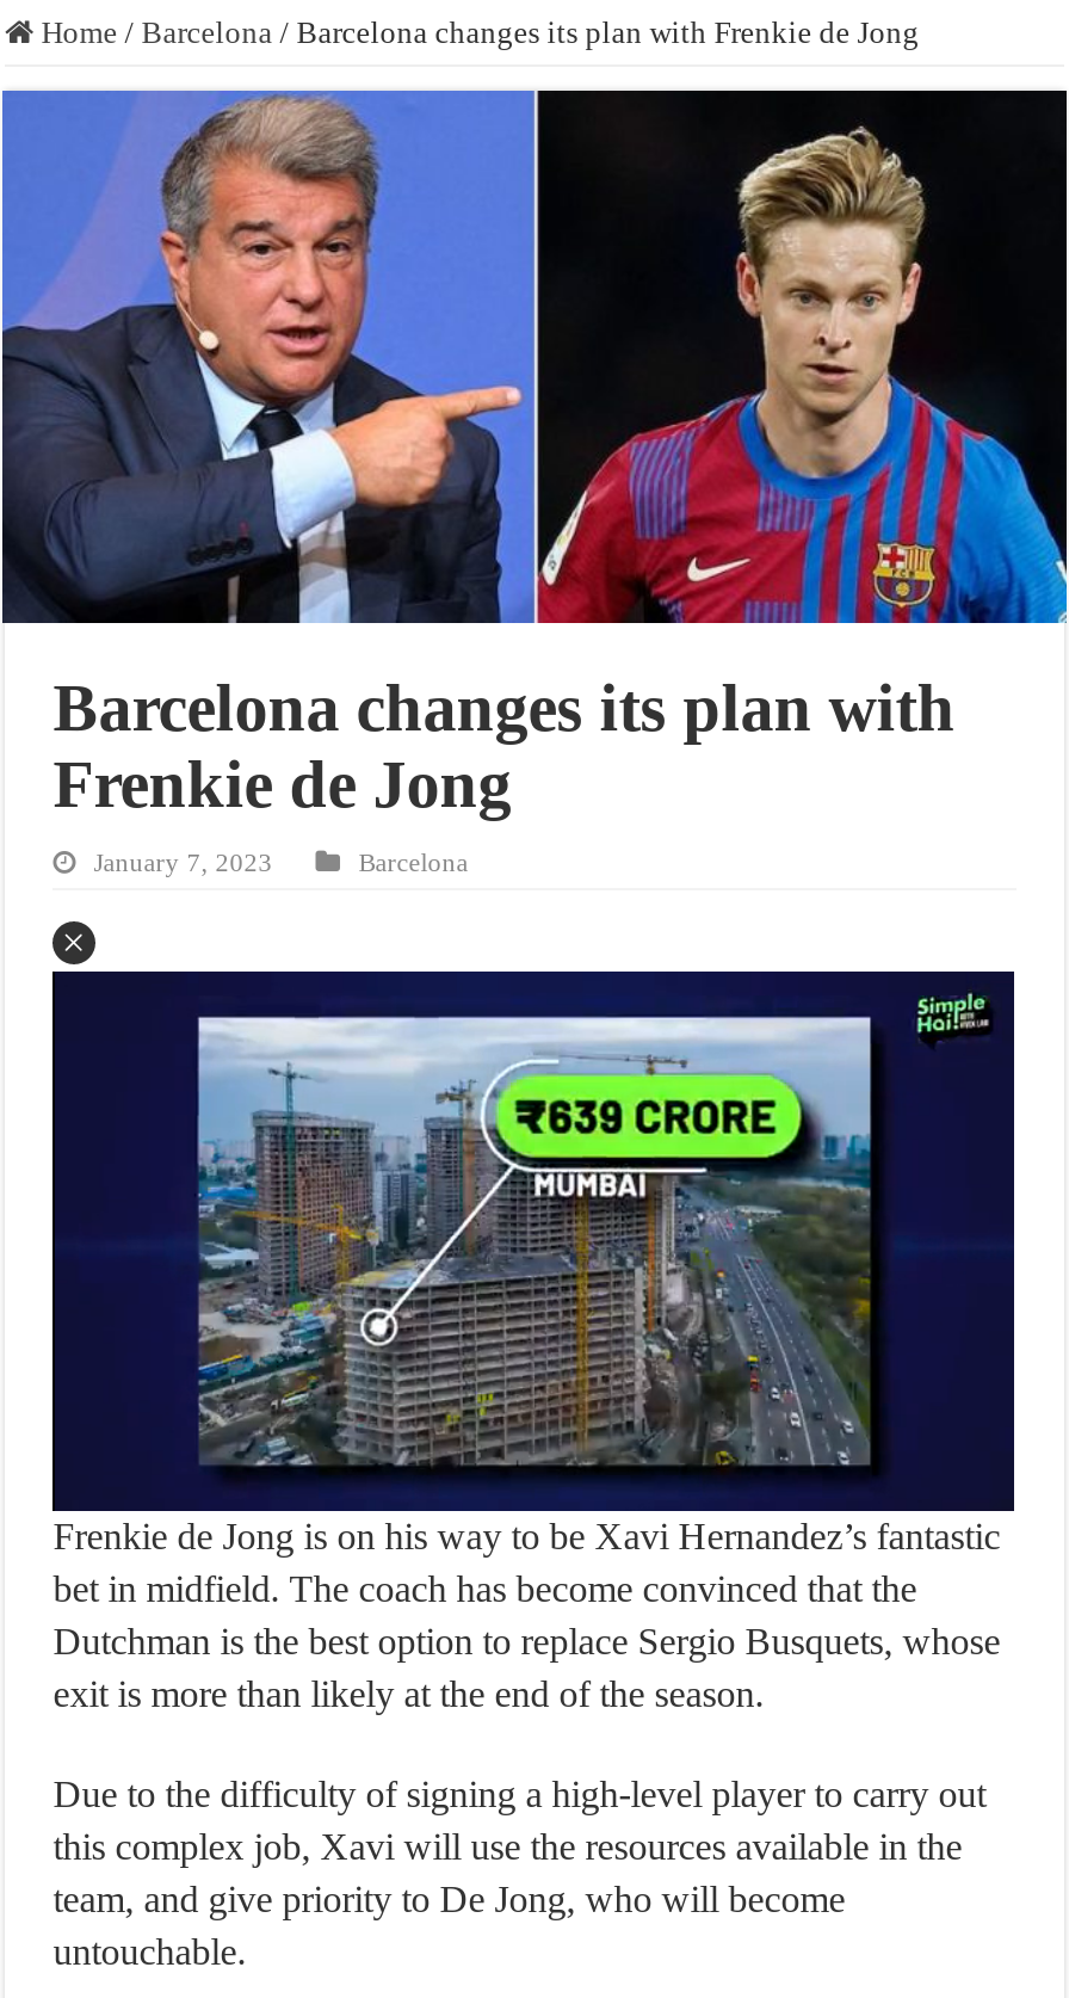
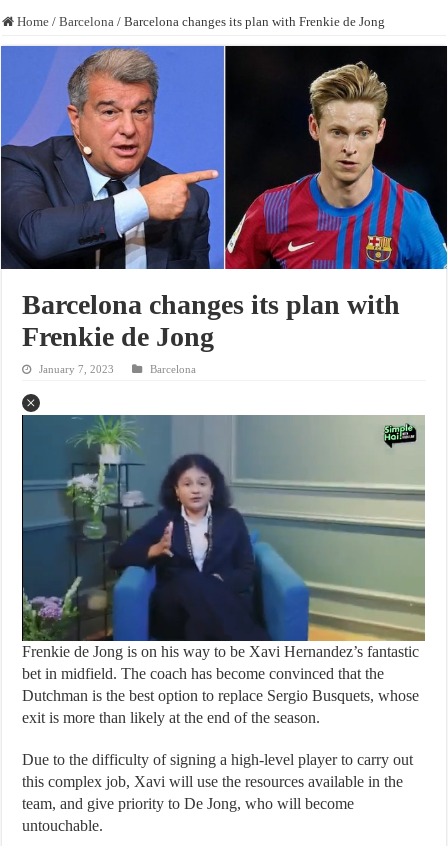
- [image]
+ [image]
